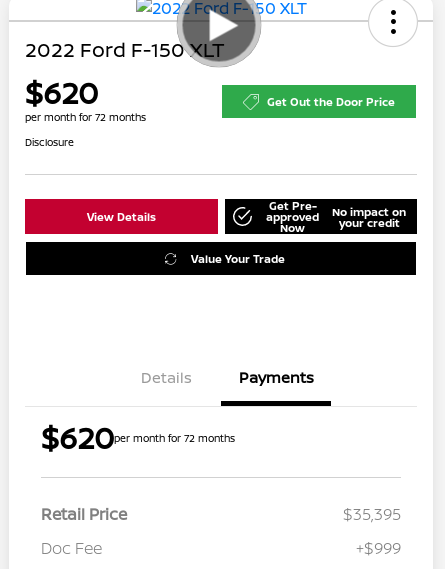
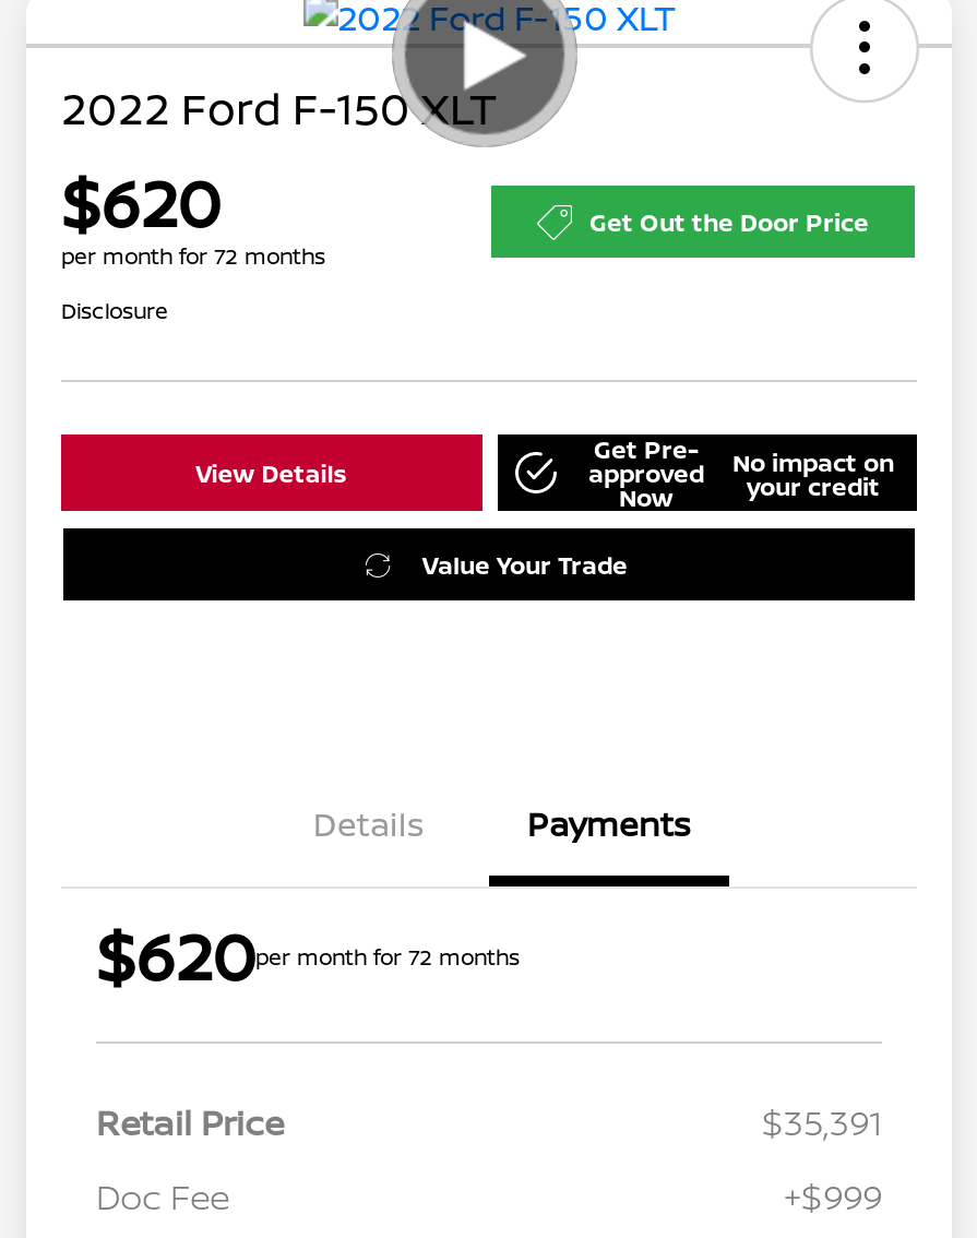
- $35,395
+ $35,391
